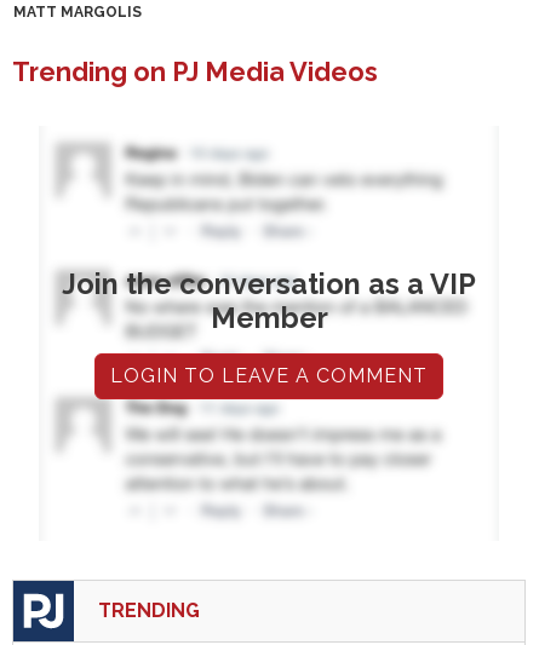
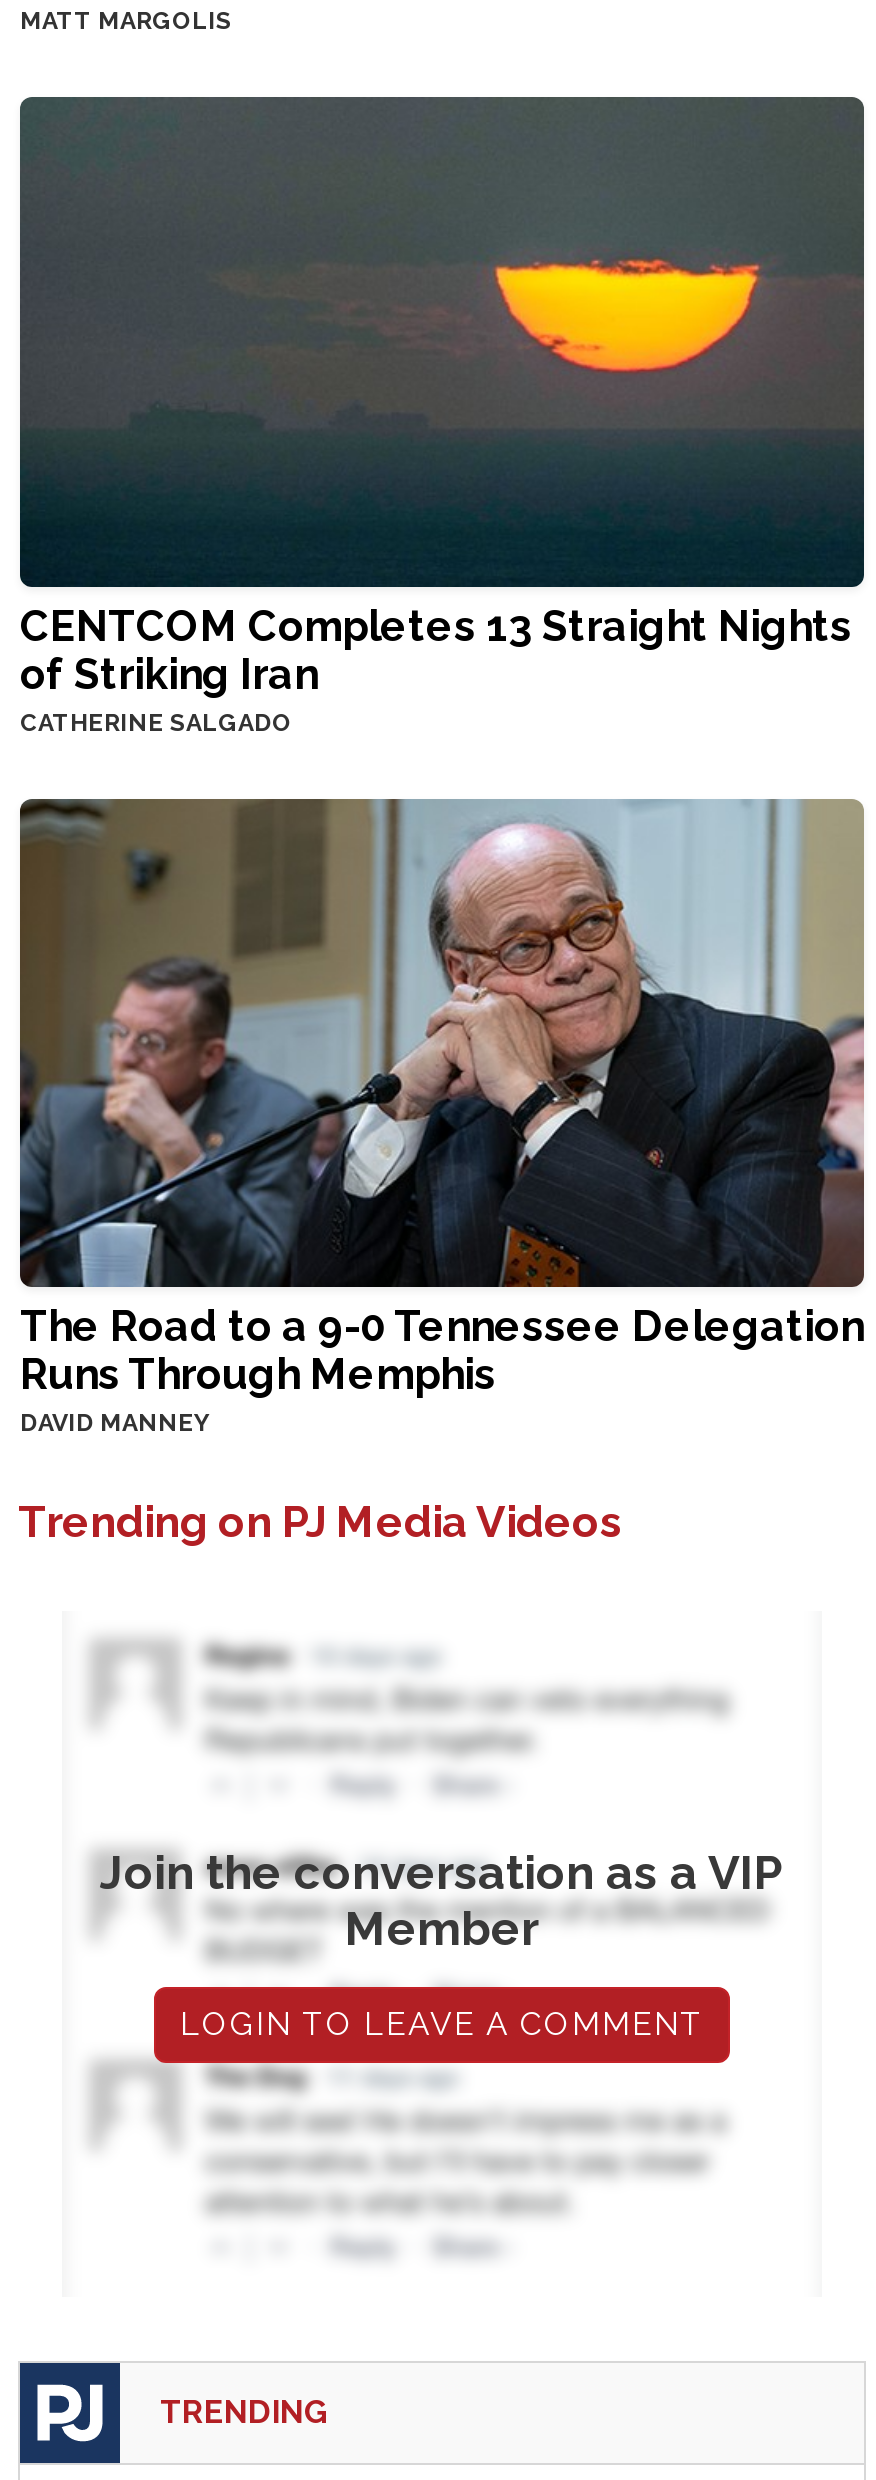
+ [image]
+ CENTCOM Completes 13 Straight Nights
+ of Striking Iran
+ CATHERINE SALGADO

+ [image]
+ The Road to a 9-0 Tennessee Delegation
+ Runs Through Memphis
+ DAVID MANNEY
